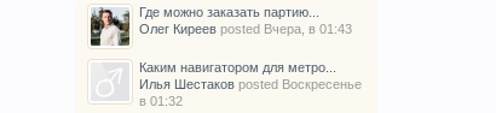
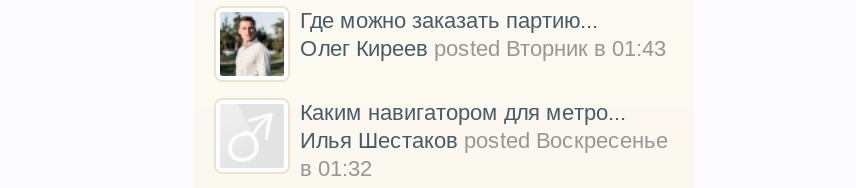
- Олег Киреев posted Вчера, в 01:43
+ Олег Киреев posted Вторник в 01:43
